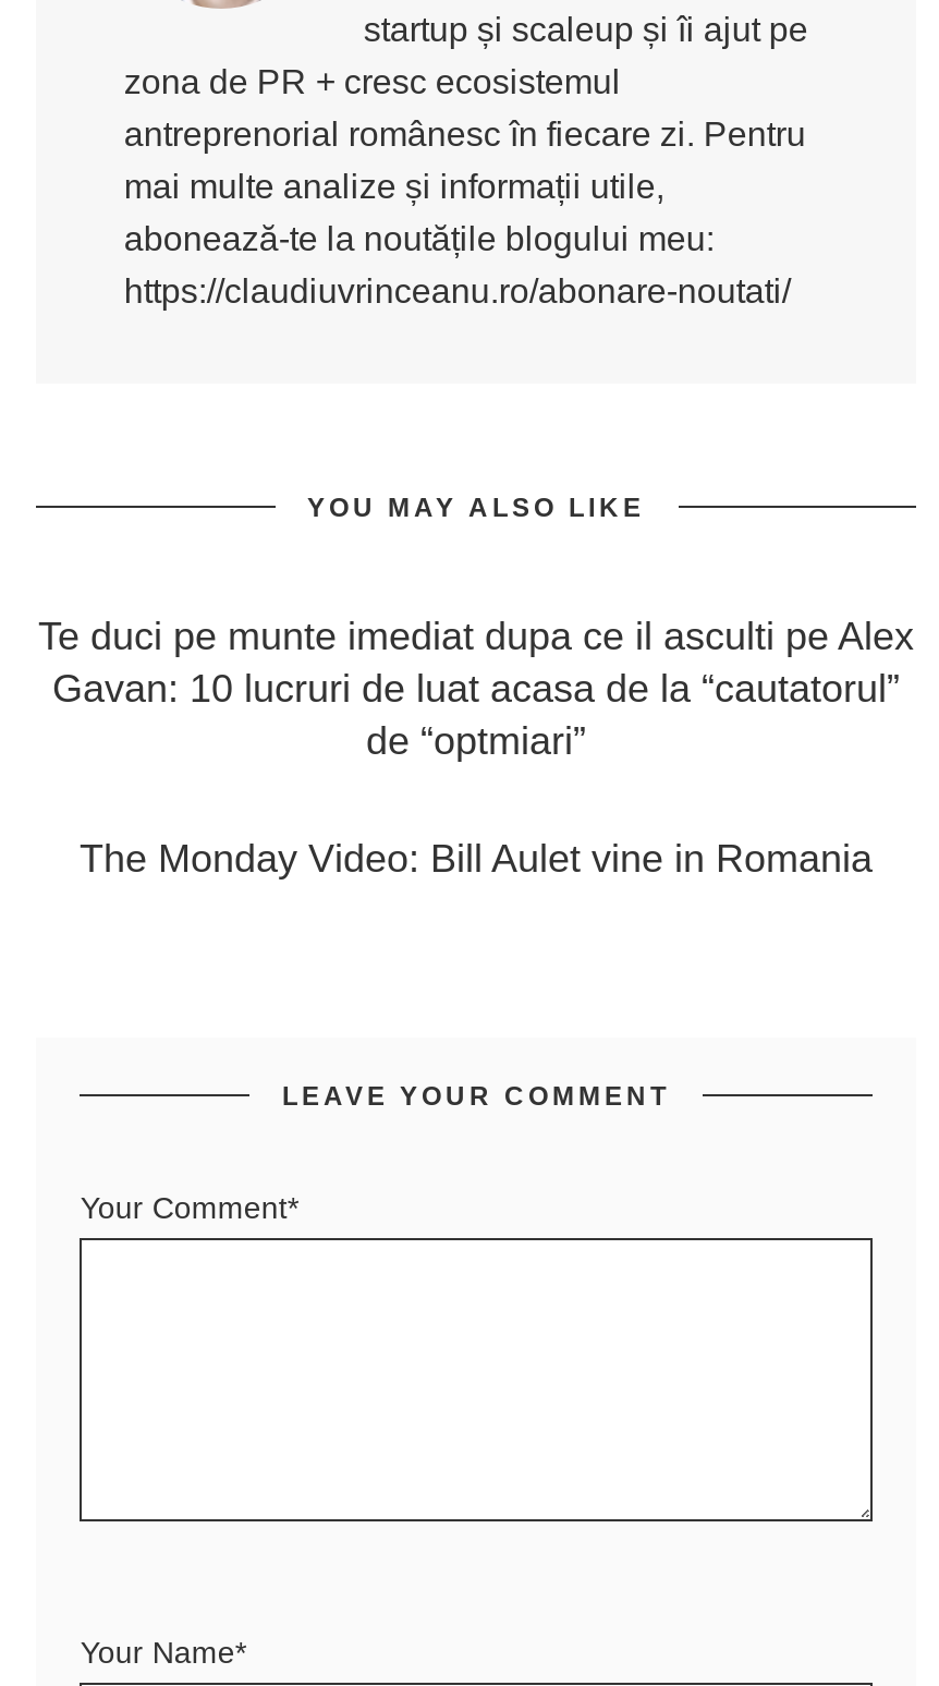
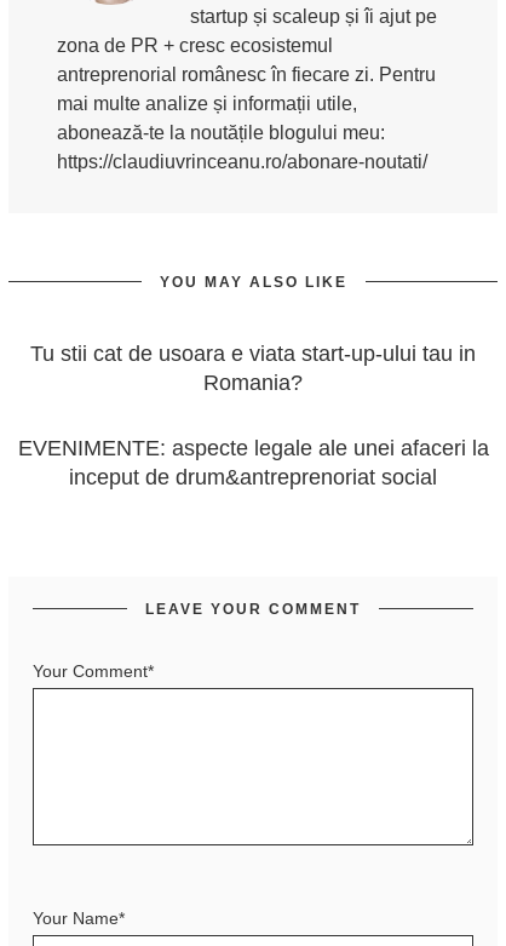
- Te duci pe munte imediat dupa ce il asculti pe Alex
- Gavan: 10 lucruri de luat acasa de la “cautatorul”
- de “optmiari”
+ Tu stii cat de usoara e viata start-up-ului tau in
+ Romania?

- The Monday Video: Bill Aulet vine in Romania
+ EVENIMENTE: aspecte legale ale unei afaceri la
+ inceput de drum&antreprenoriat social
